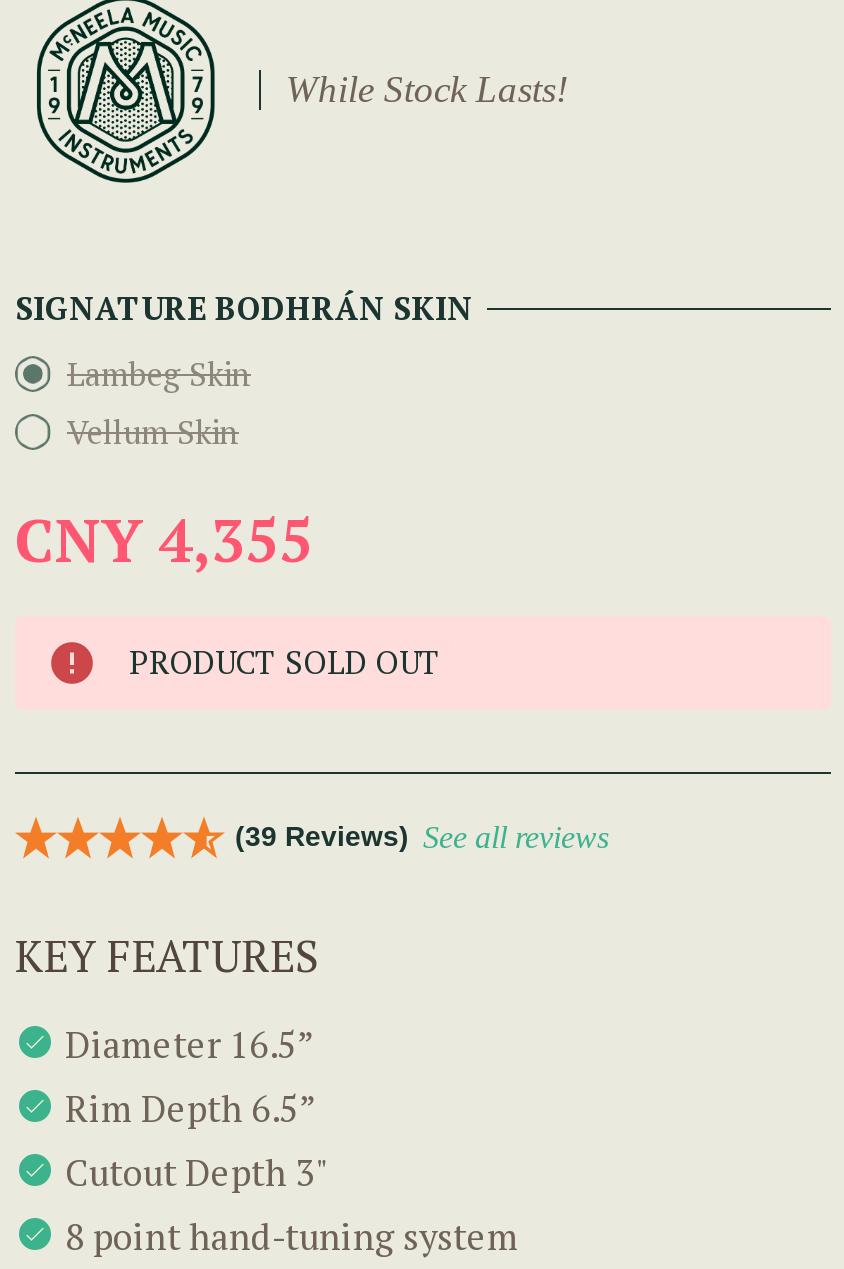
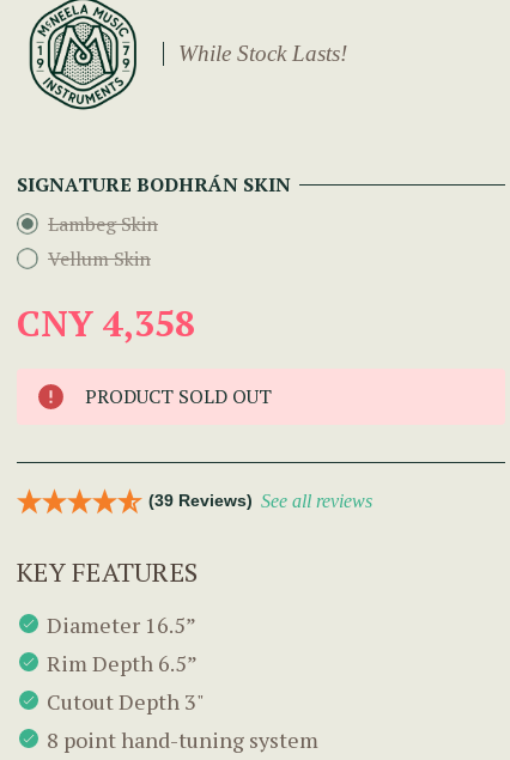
- CNY 4,355
+ CNY 4,358
